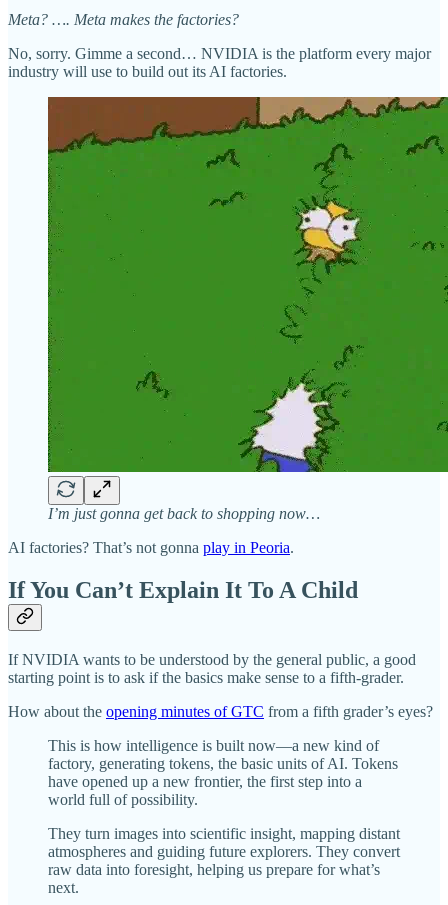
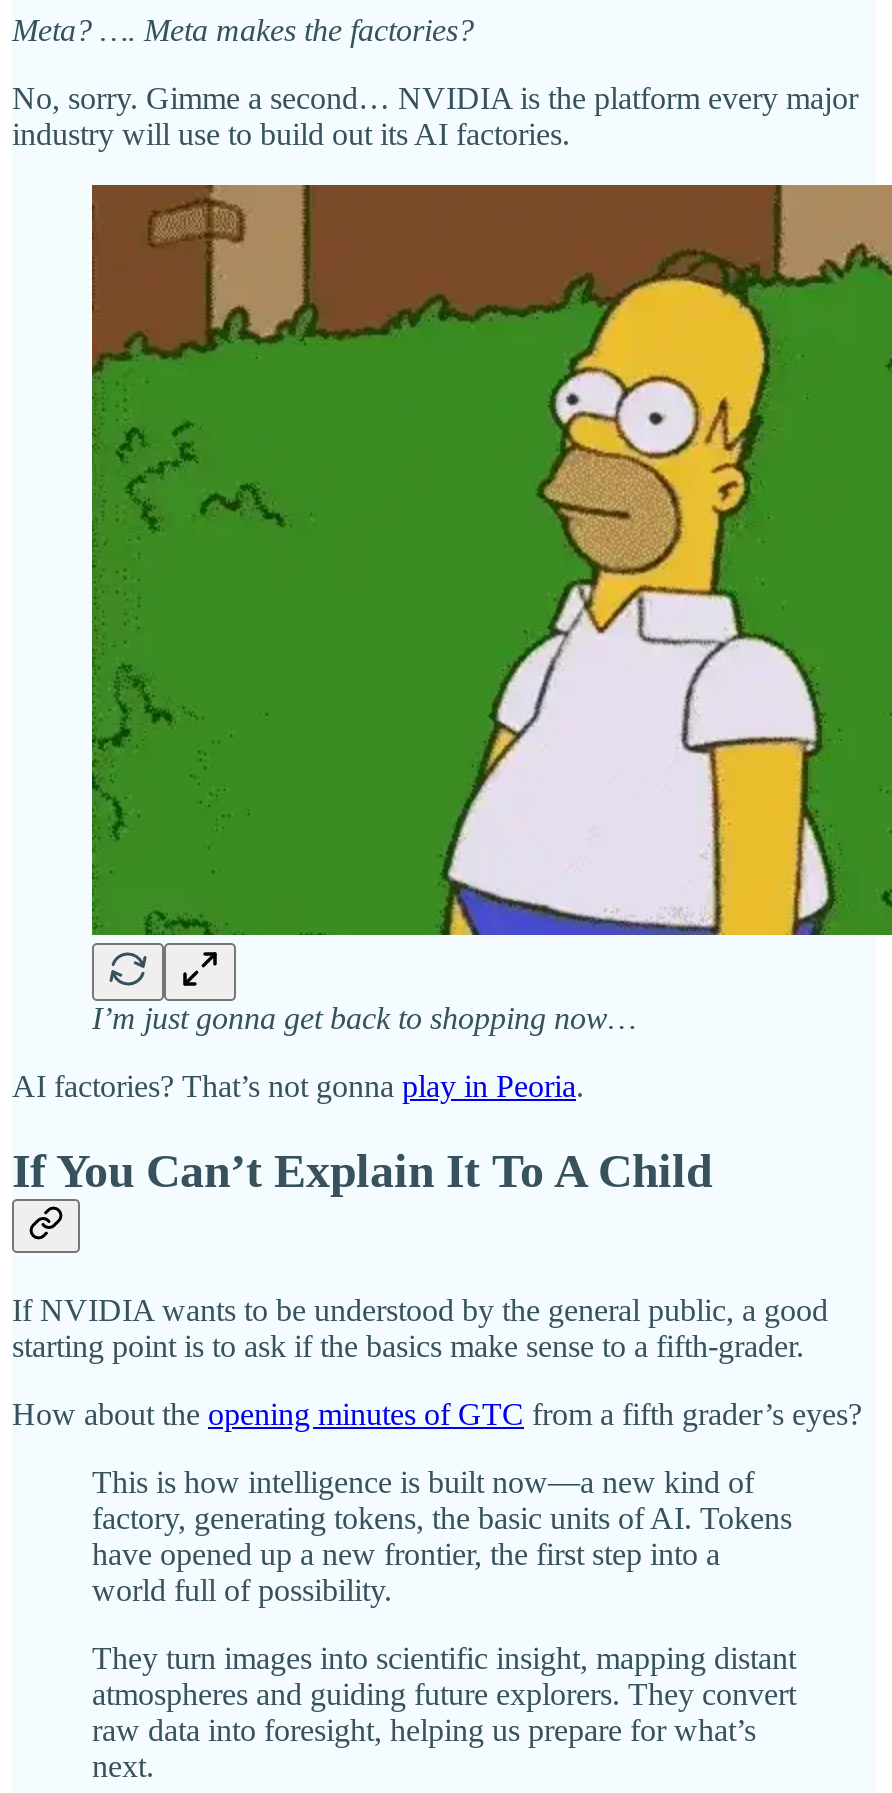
- [image]
+ [image]
